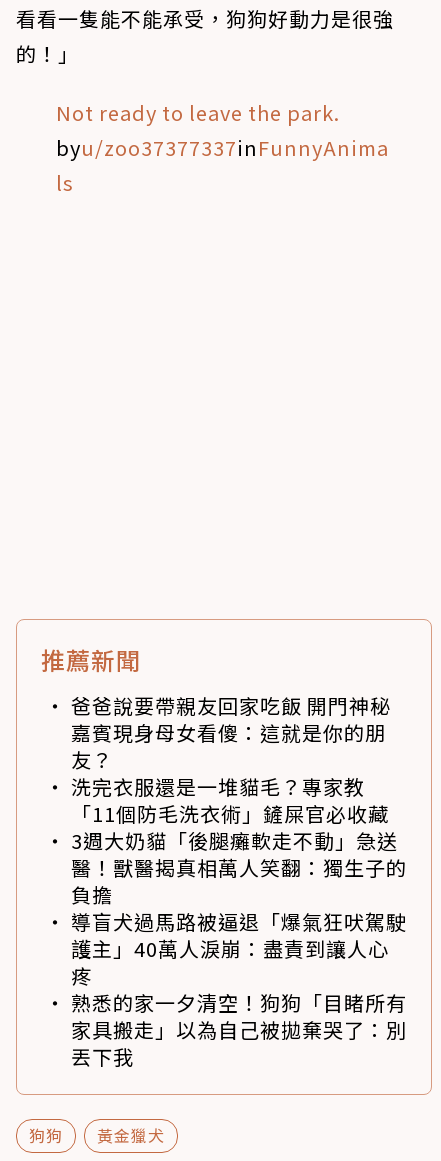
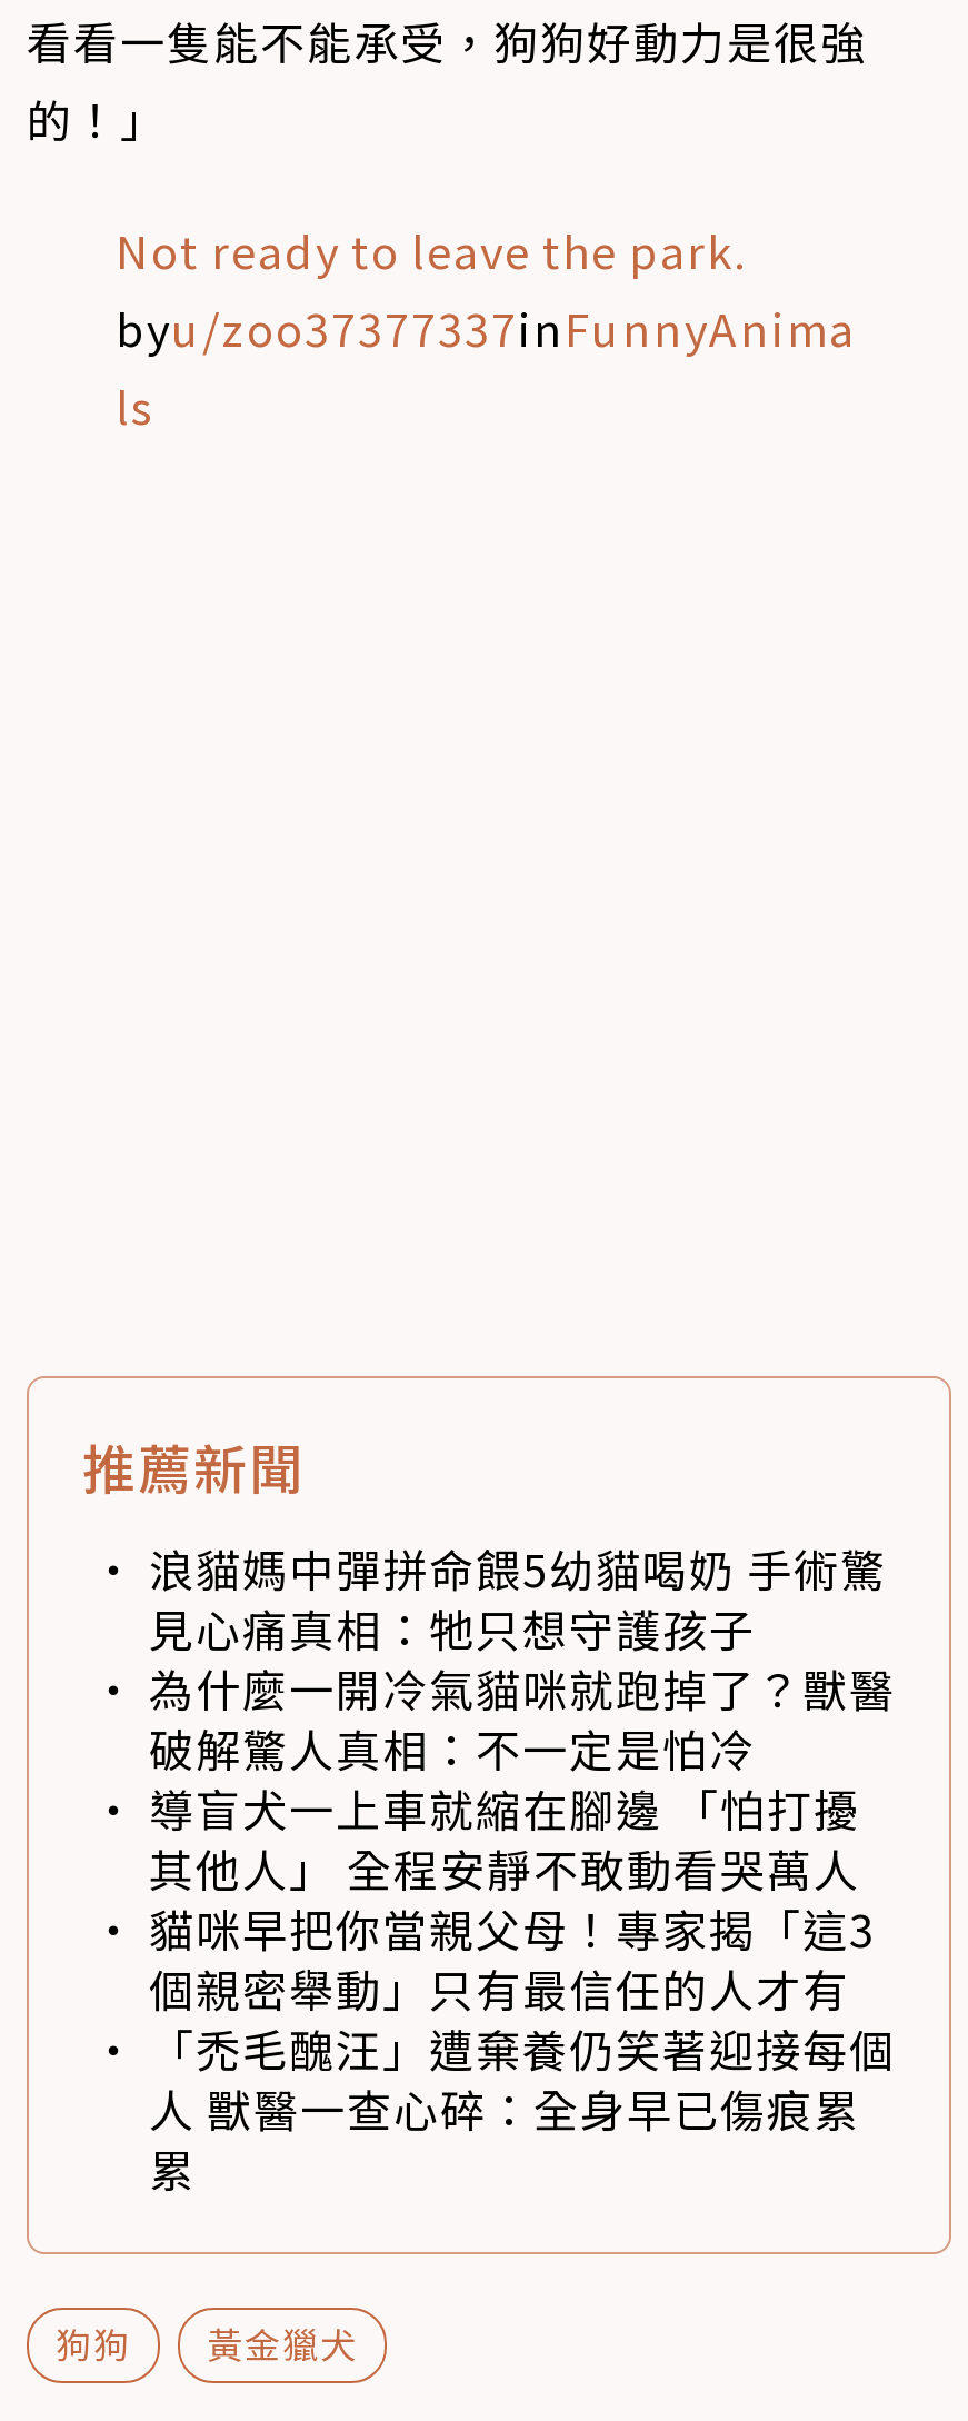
- 爸爸說要帶親友回家吃飯 開門神秘
- 嘉賓現身母女看傻：這就是你的朋
- 友？
- 洗完衣服還是一堆貓毛？專家教
- 「11個防毛洗衣術」鏟屎官必收藏
- 3週大奶貓「後腿癱軟走不動」急送
- 醫！獸醫揭真相萬人笑翻：獨生子的
- 負擔
- 導盲犬過馬路被逼退「爆氣狂吠駕駛
- 護主」40萬人淚崩：盡責到讓人心
- 疼
- 熟悉的家一夕清空！狗狗「目睹所有
- 家具搬走」以為自己被拋棄哭了：別
- 丟下我
+ 浪貓媽中彈拼命餵5幼貓喝奶 手術驚
+ 見心痛真相：牠只想守護孩子
+ 為什麼一開冷氣貓咪就跑掉了？獸醫
+ 破解驚人真相：不一定是怕冷
+ 導盲犬一上車就縮在腳邊 「怕打擾
+ 其他人」 全程安靜不敢動看哭萬人
+ 貓咪早把你當親父母！專家揭「這3
+ 個親密舉動」只有最信任的人才有
+ 「禿毛醜汪」遭棄養仍笑著迎接每個
+ 人 獸醫一查心碎：全身早已傷痕累
+ 累
